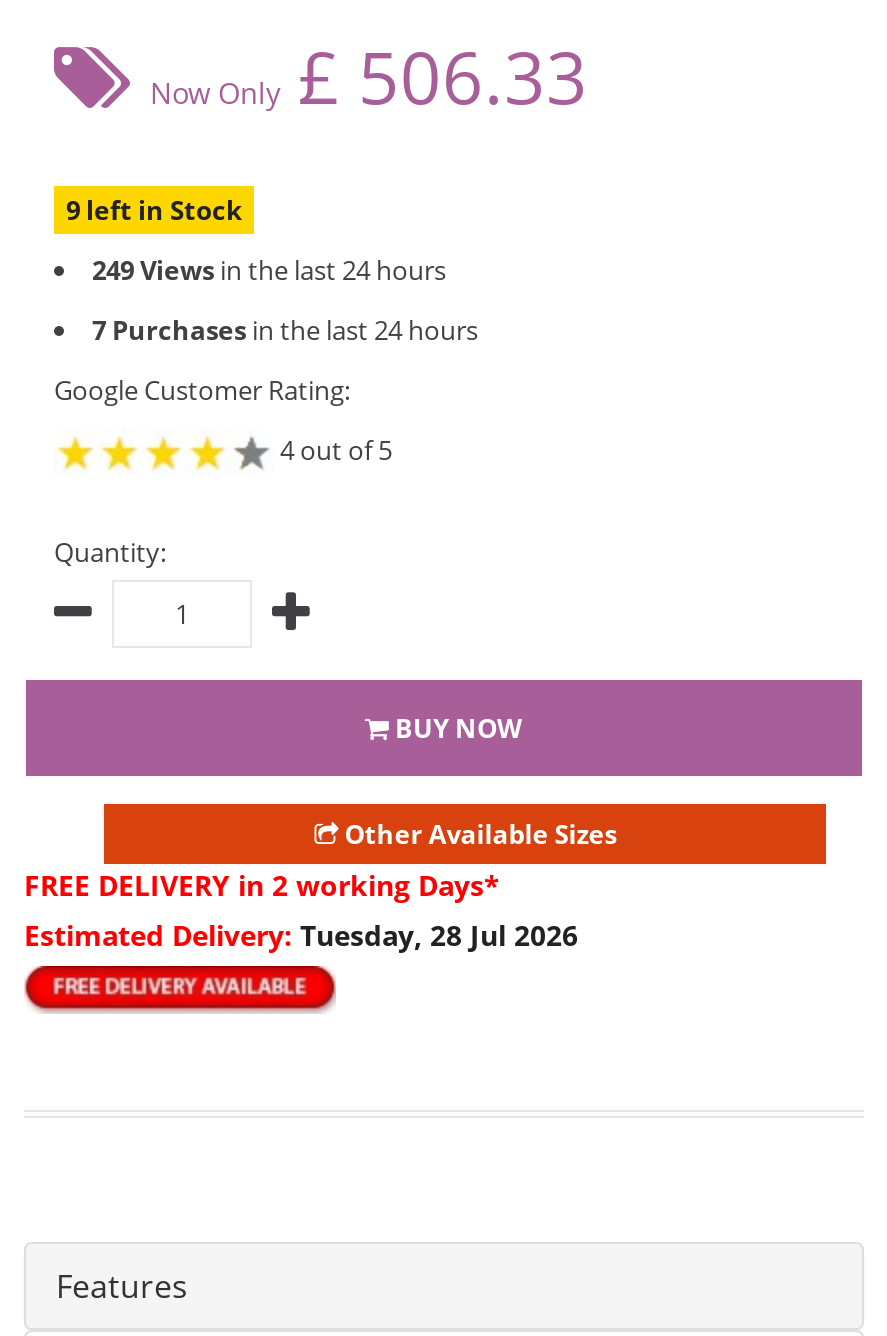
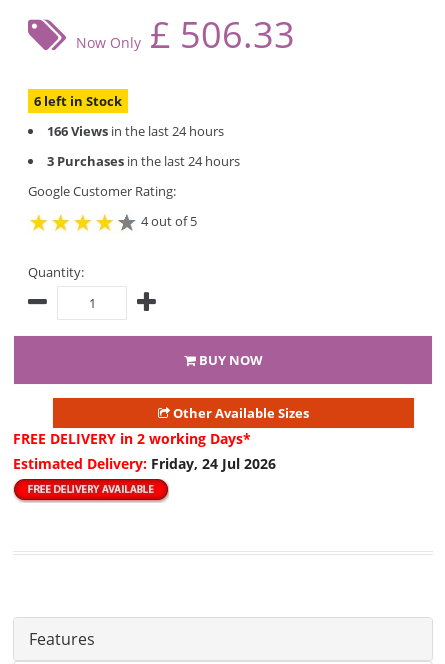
- 9 left in Stock
+ 6 left in Stock

- 249 Views in the last 24 hours
+ 166 Views in the last 24 hours

- 7 Purchases in the last 24 hours
+ 3 Purchases in the last 24 hours

- Estimated Delivery: Tuesday, 28 Jul 2026
+ Estimated Delivery: Friday, 24 Jul 2026
